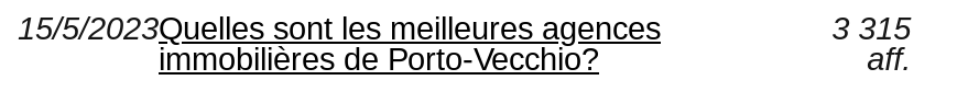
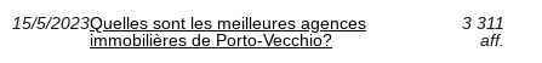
- 3 315
+ 3 311
